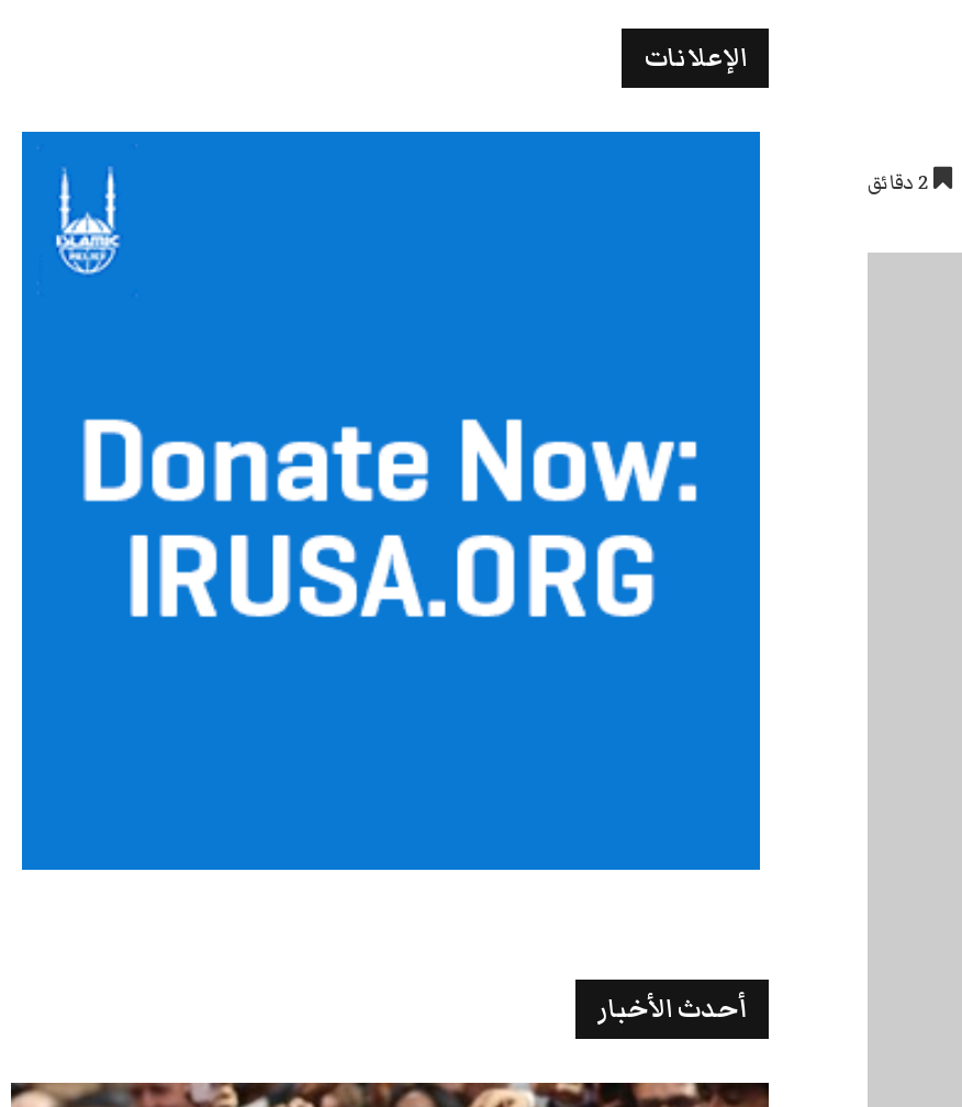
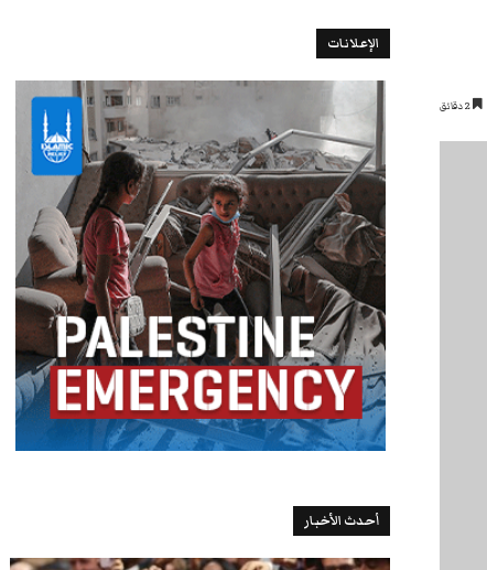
- [image]
+ [image]
